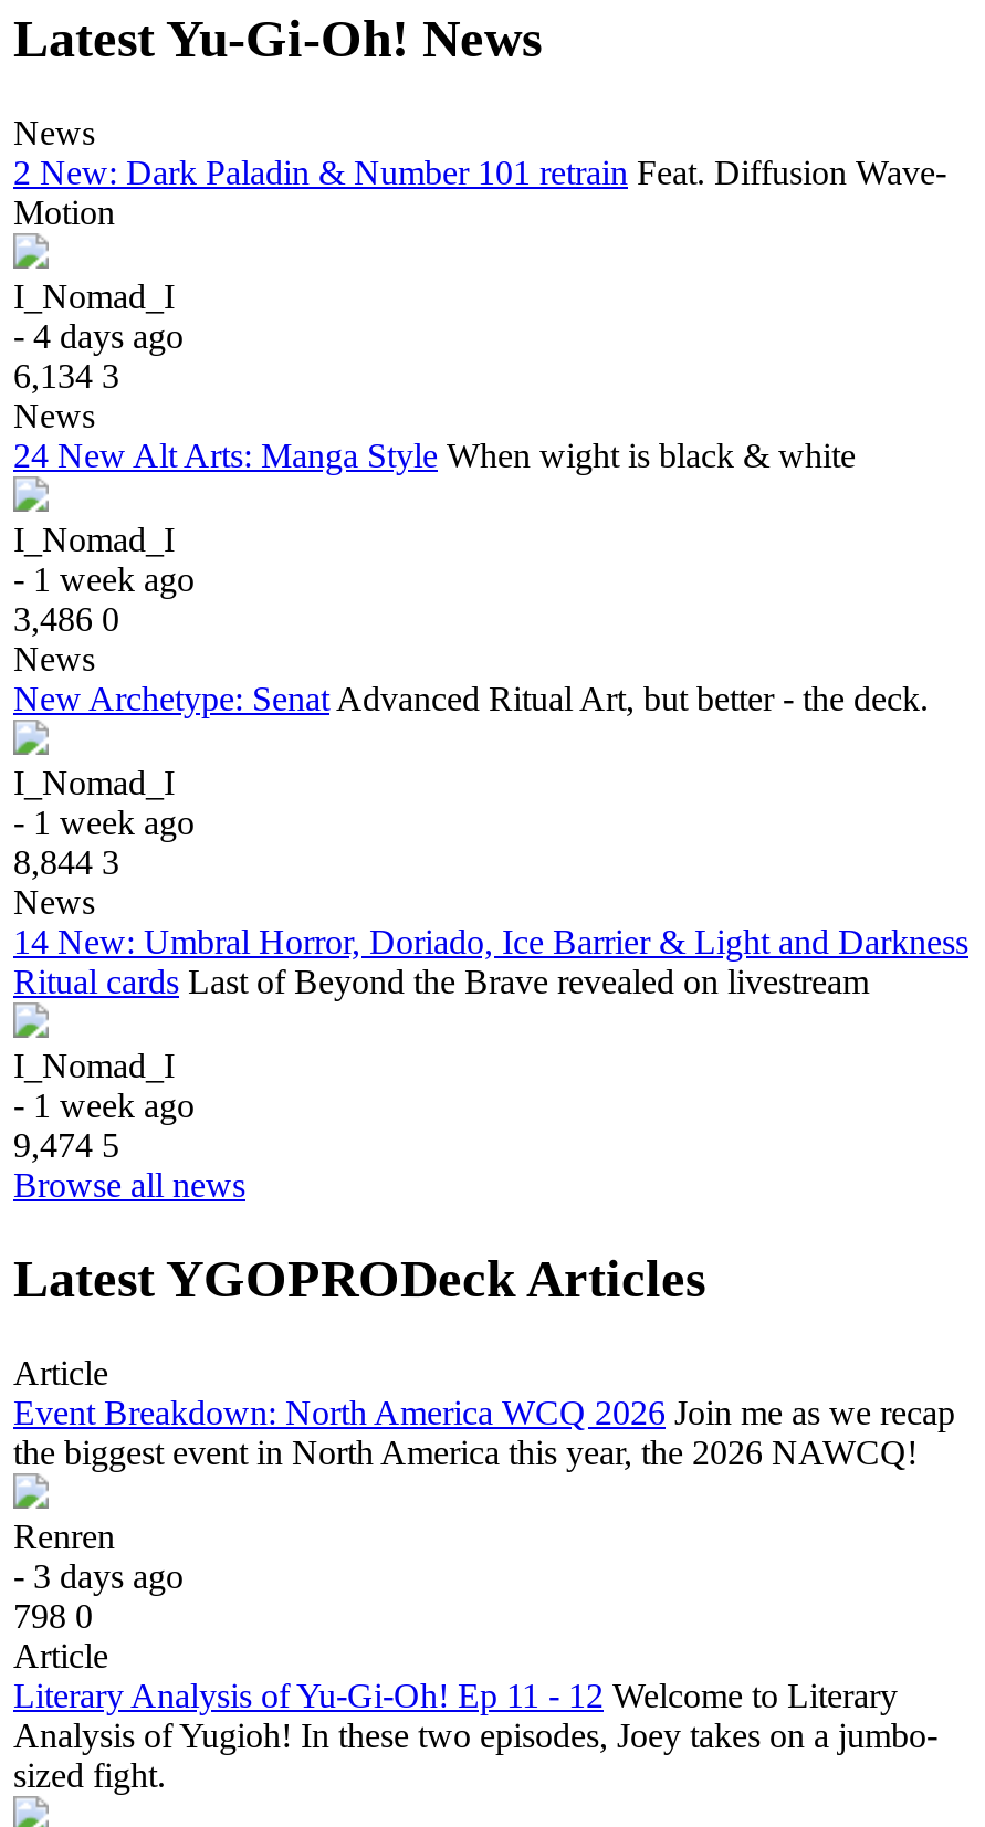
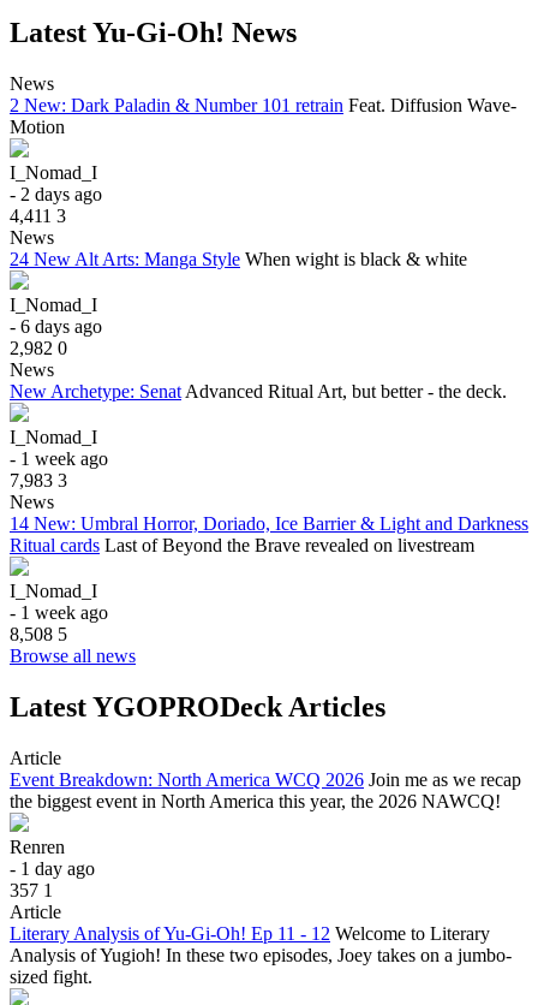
- - 4 days ago
+ - 2 days ago

- 6,134 3
+ 4,411 3

- - 1 week ago
+ - 6 days ago

- 3,486 0
+ 2,982 0

- 8,844 3
+ 7,983 3

- 9,474 5
+ 8,508 5

- - 3 days ago
+ - 1 day ago

- 798 0
+ 357 1
